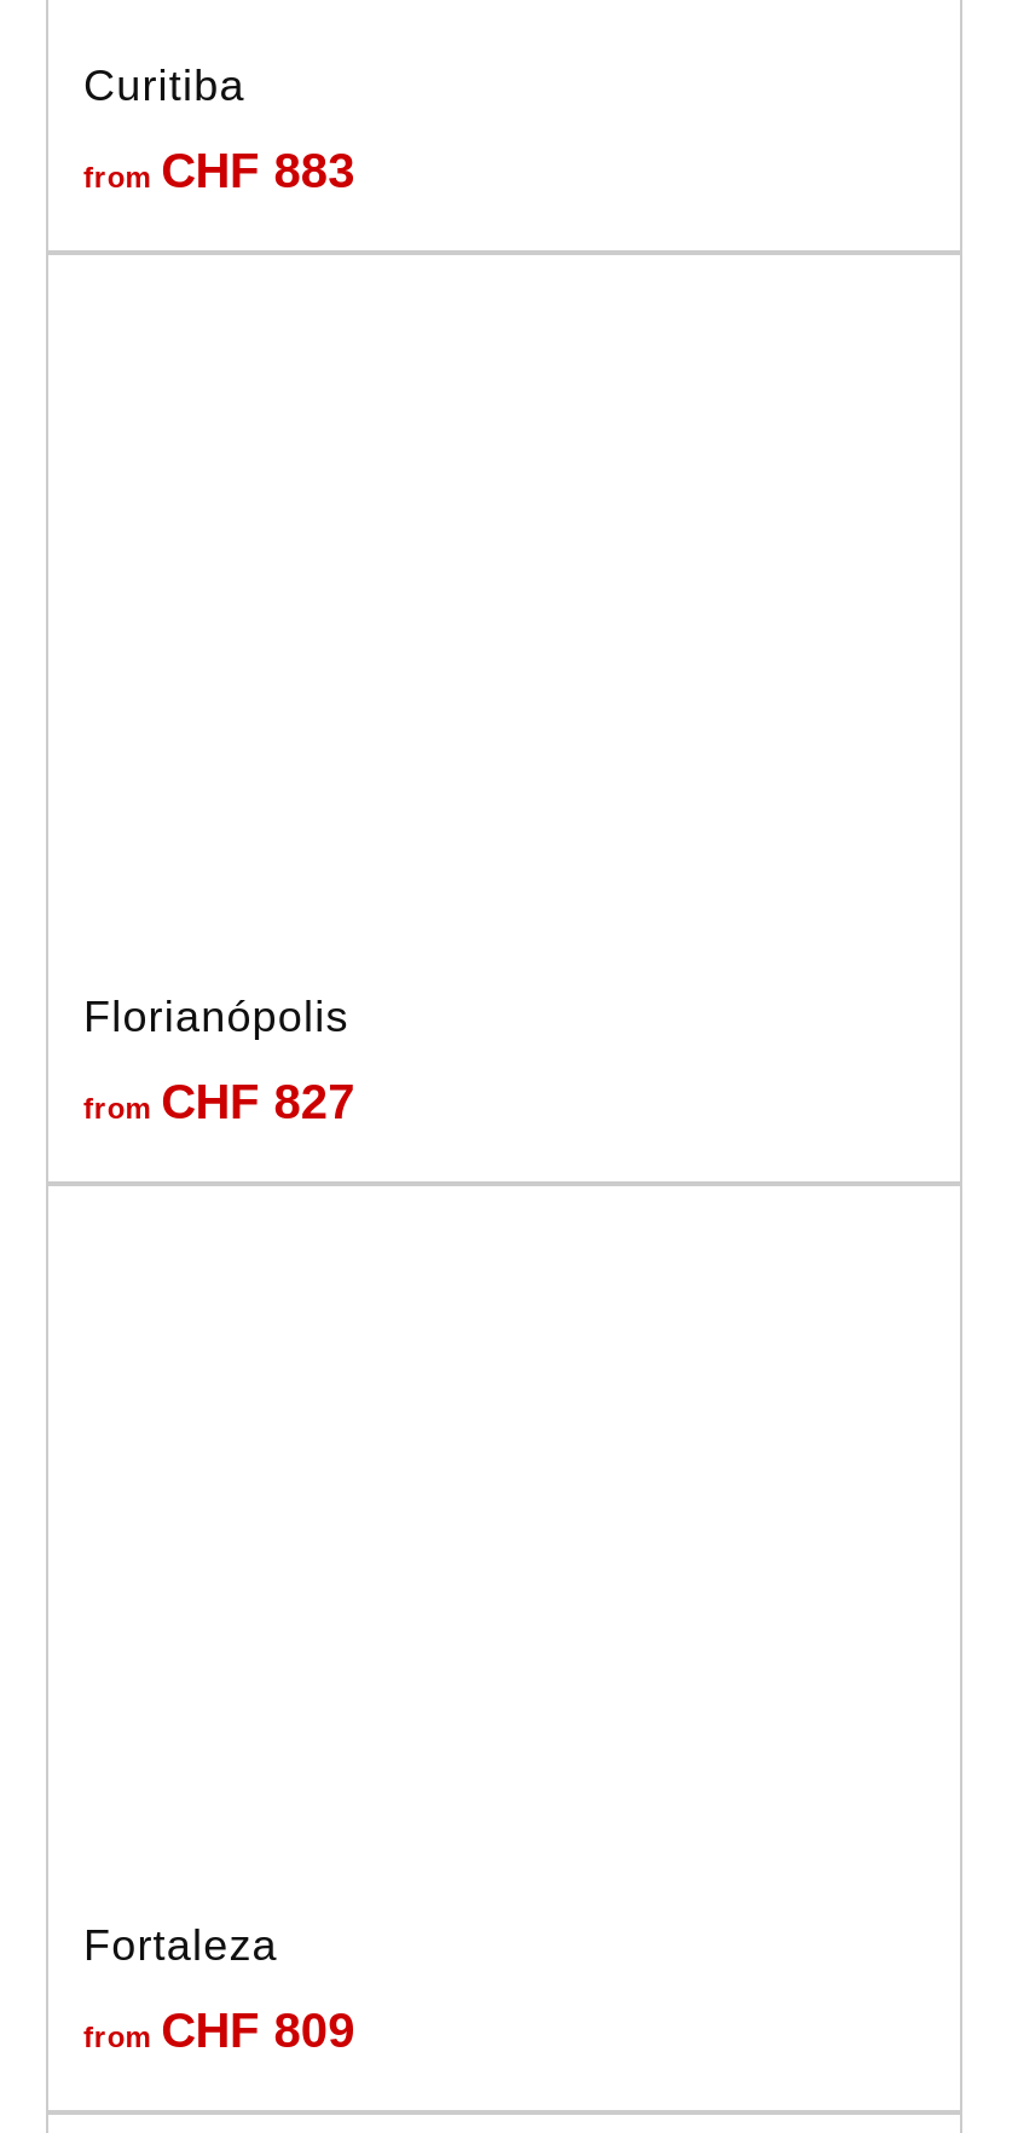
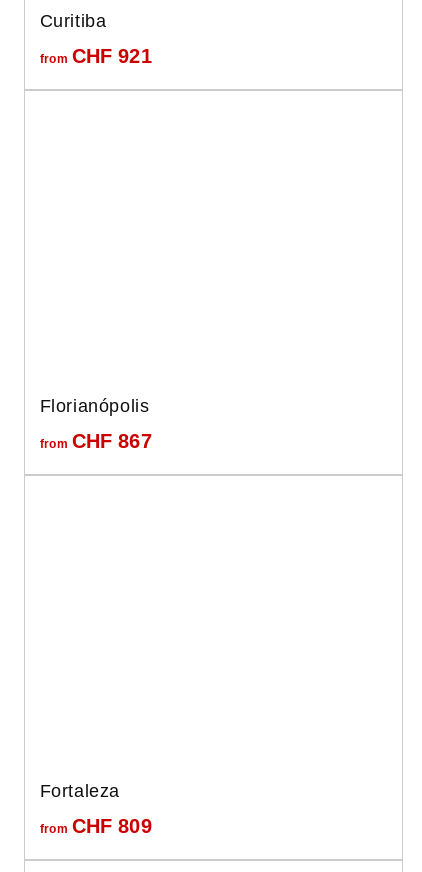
- from CHF 883
+ from CHF 921

- from CHF 827
+ from CHF 867
